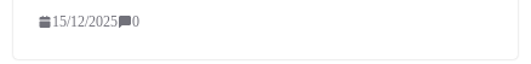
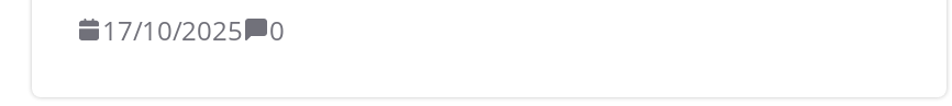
- 15/12/2025 0
+ 17/10/2025 0
